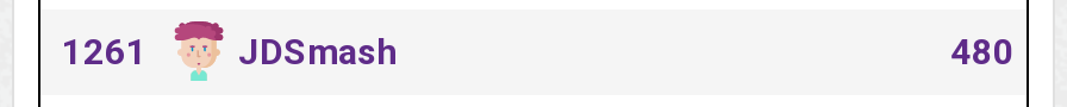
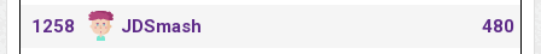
- 1261 JDSmash
+ 1258 JDSmash
